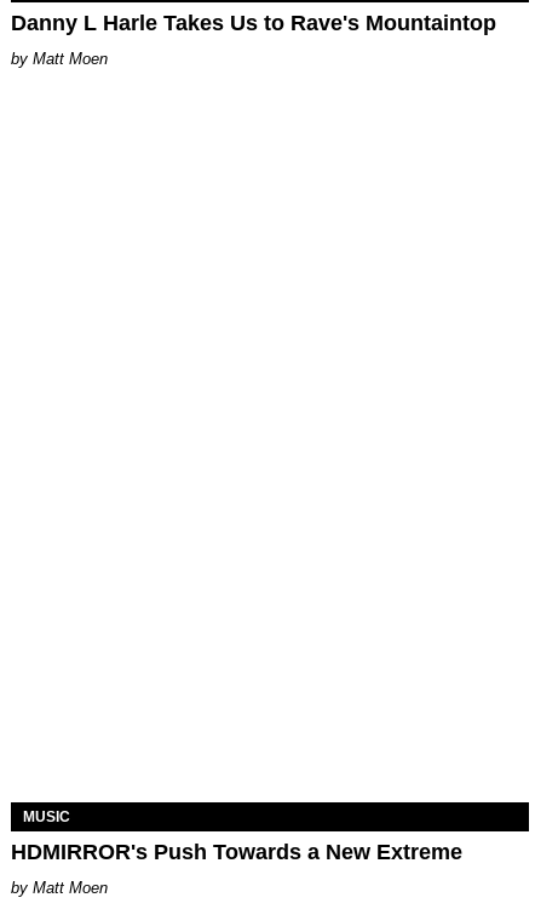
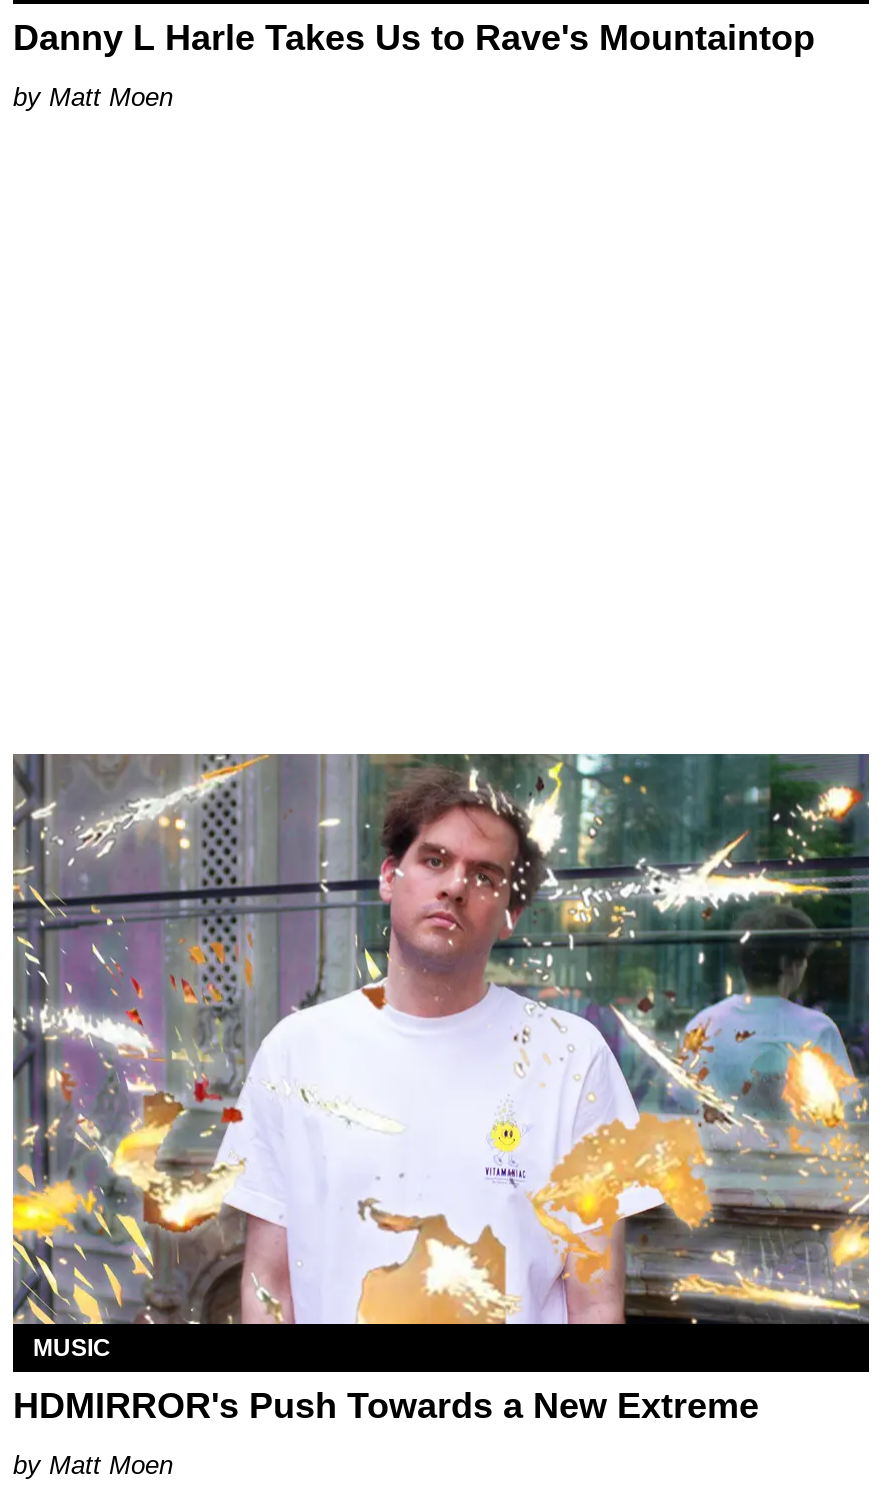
+ [image]
